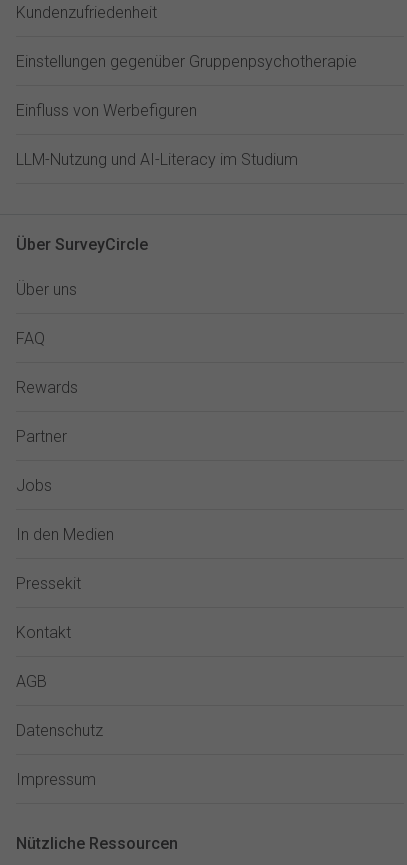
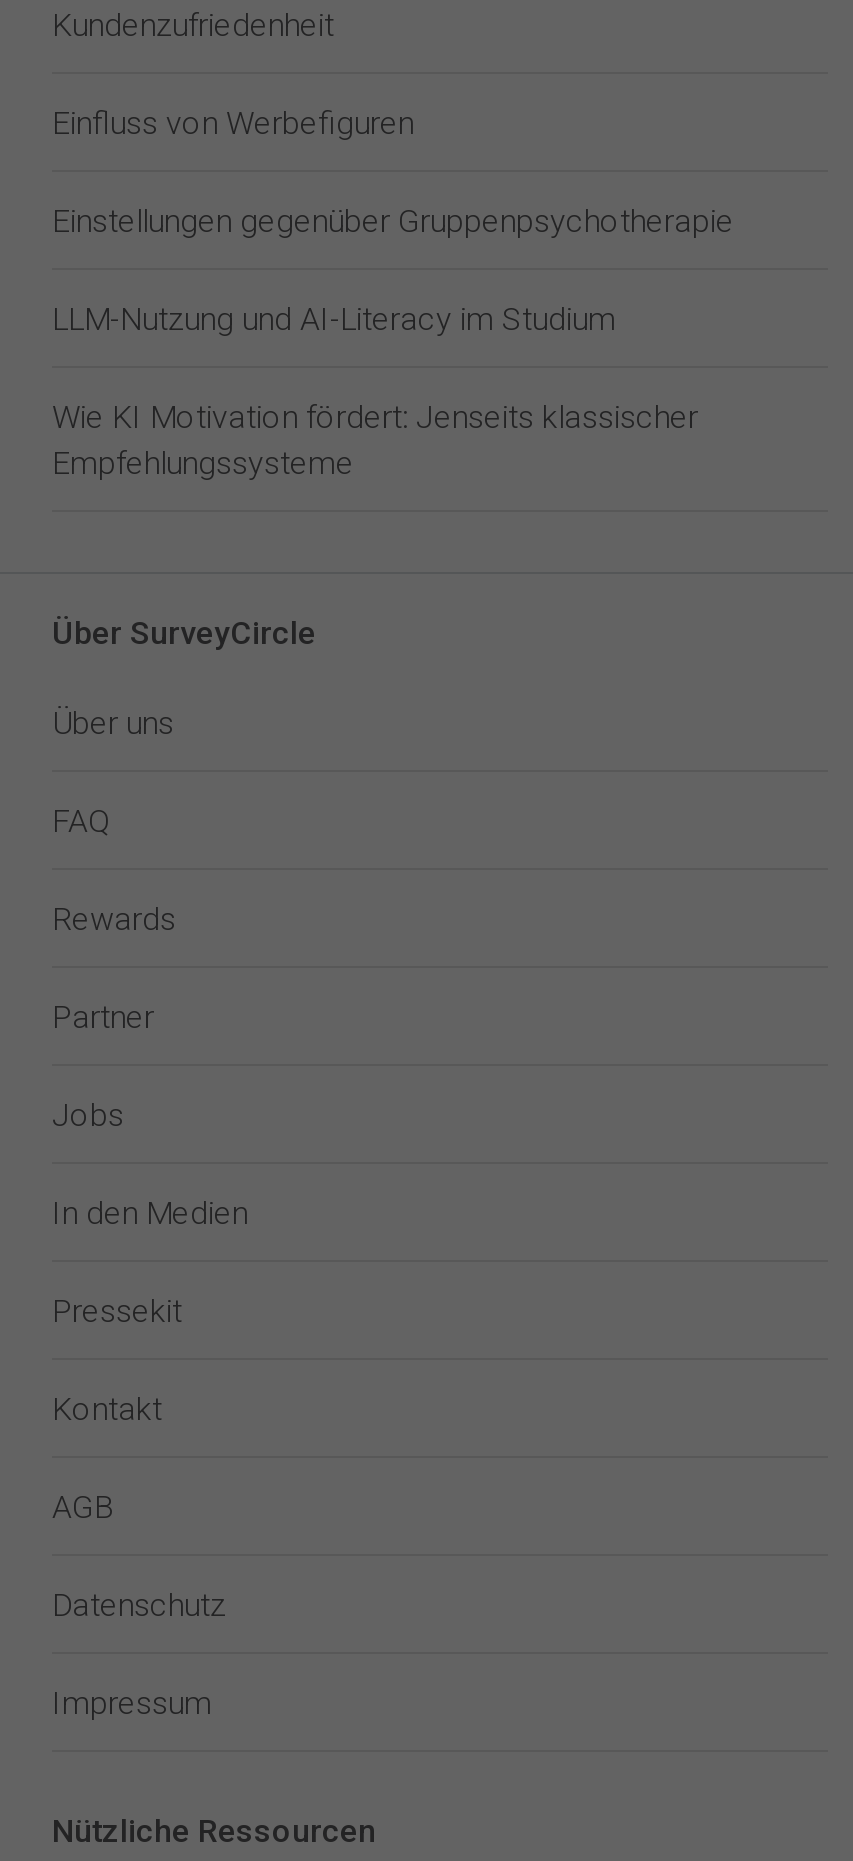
moved up: Einfluss von Werbefiguren

+ Wie KI Motivation fördert: Jenseits klassischer
+ Empfehlungssysteme
